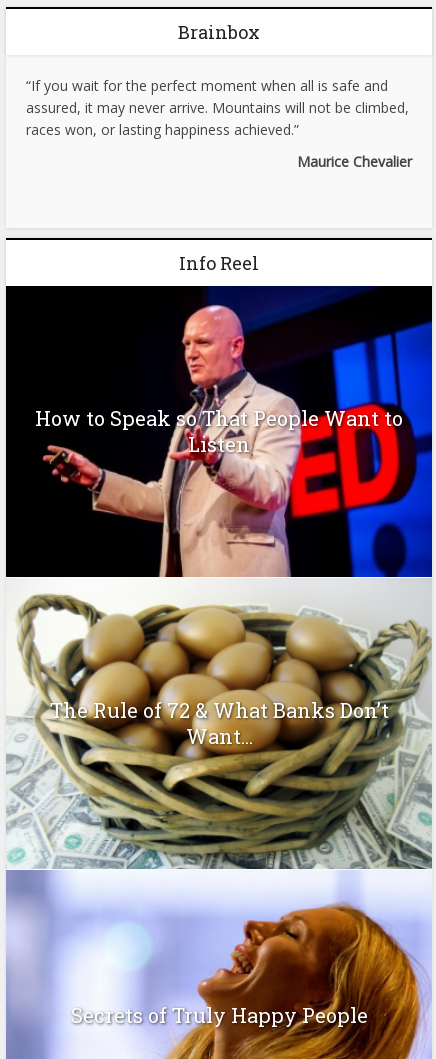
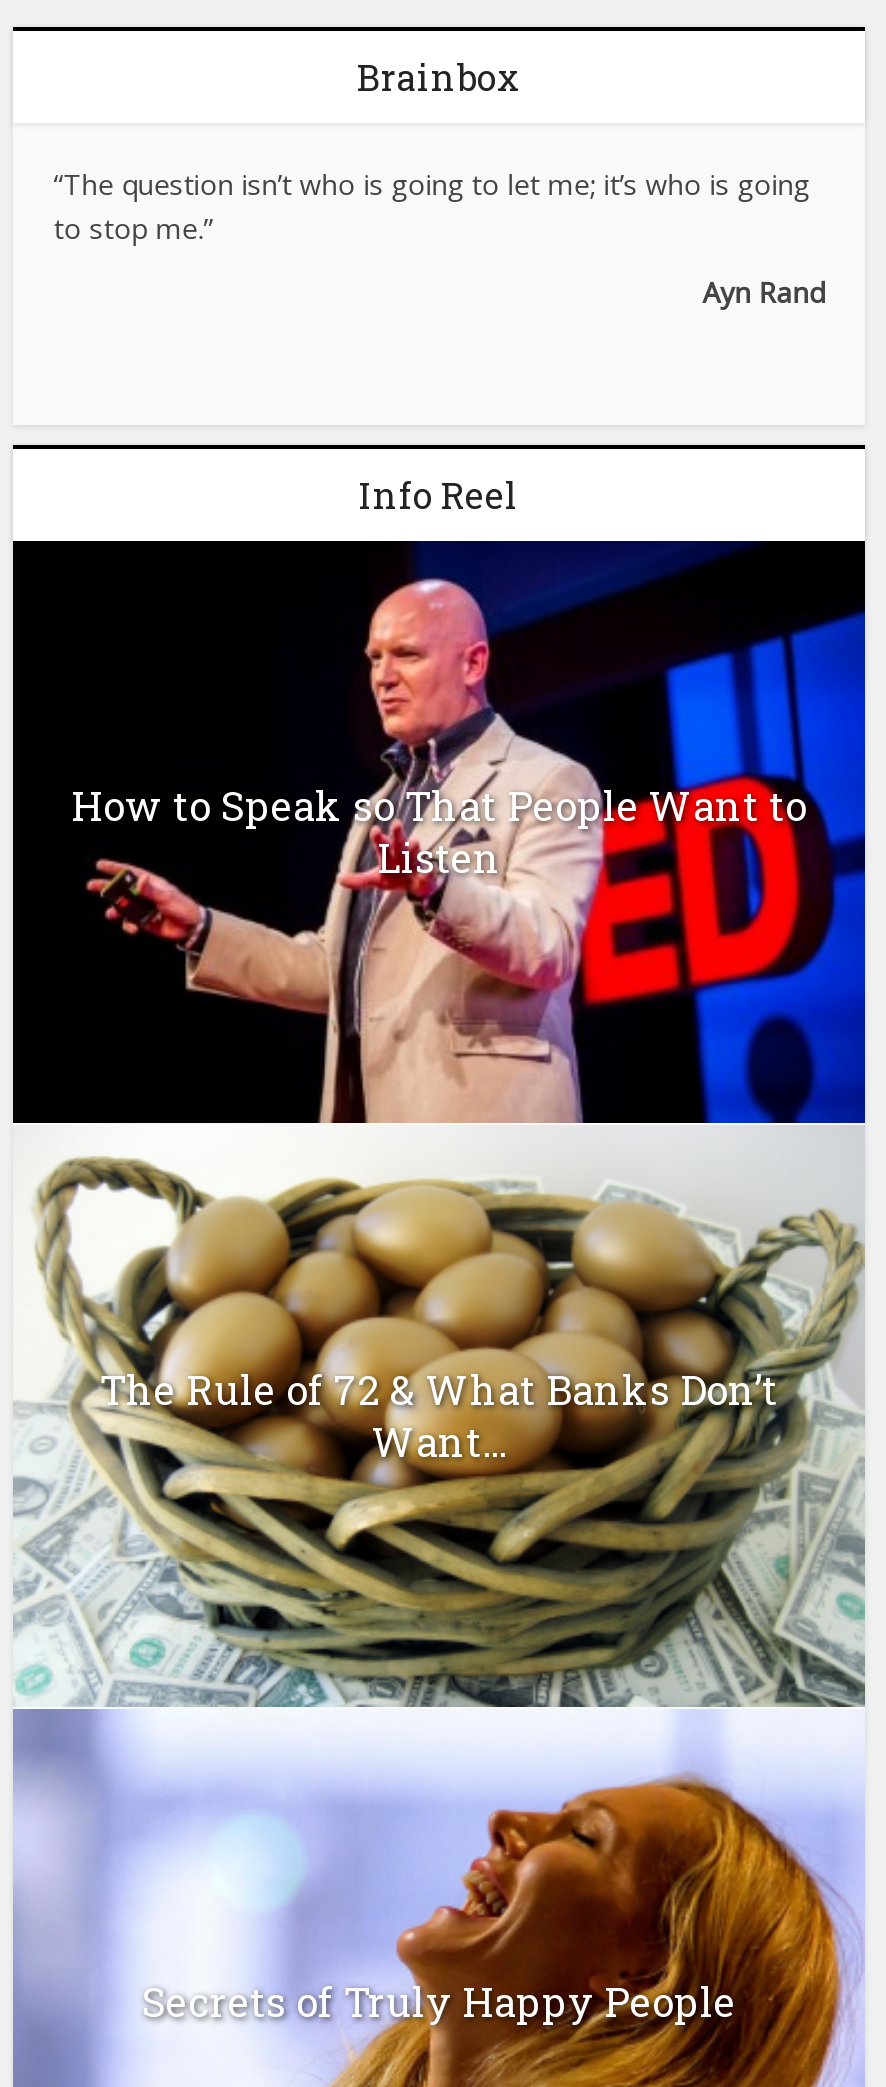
- “If you wait for the perfect moment when all is safe and
- assured, it may never arrive. Mountains will not be climbed,
- races won, or lasting happiness achieved.”
+ “The question isn’t who is going to let me; it’s who is going
+ to stop me.”

- Maurice Chevalier
+ Ayn Rand
